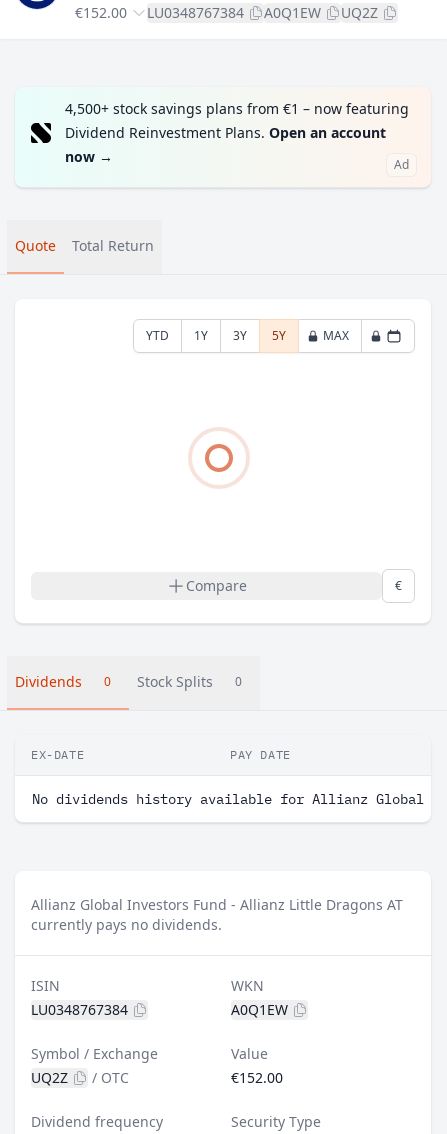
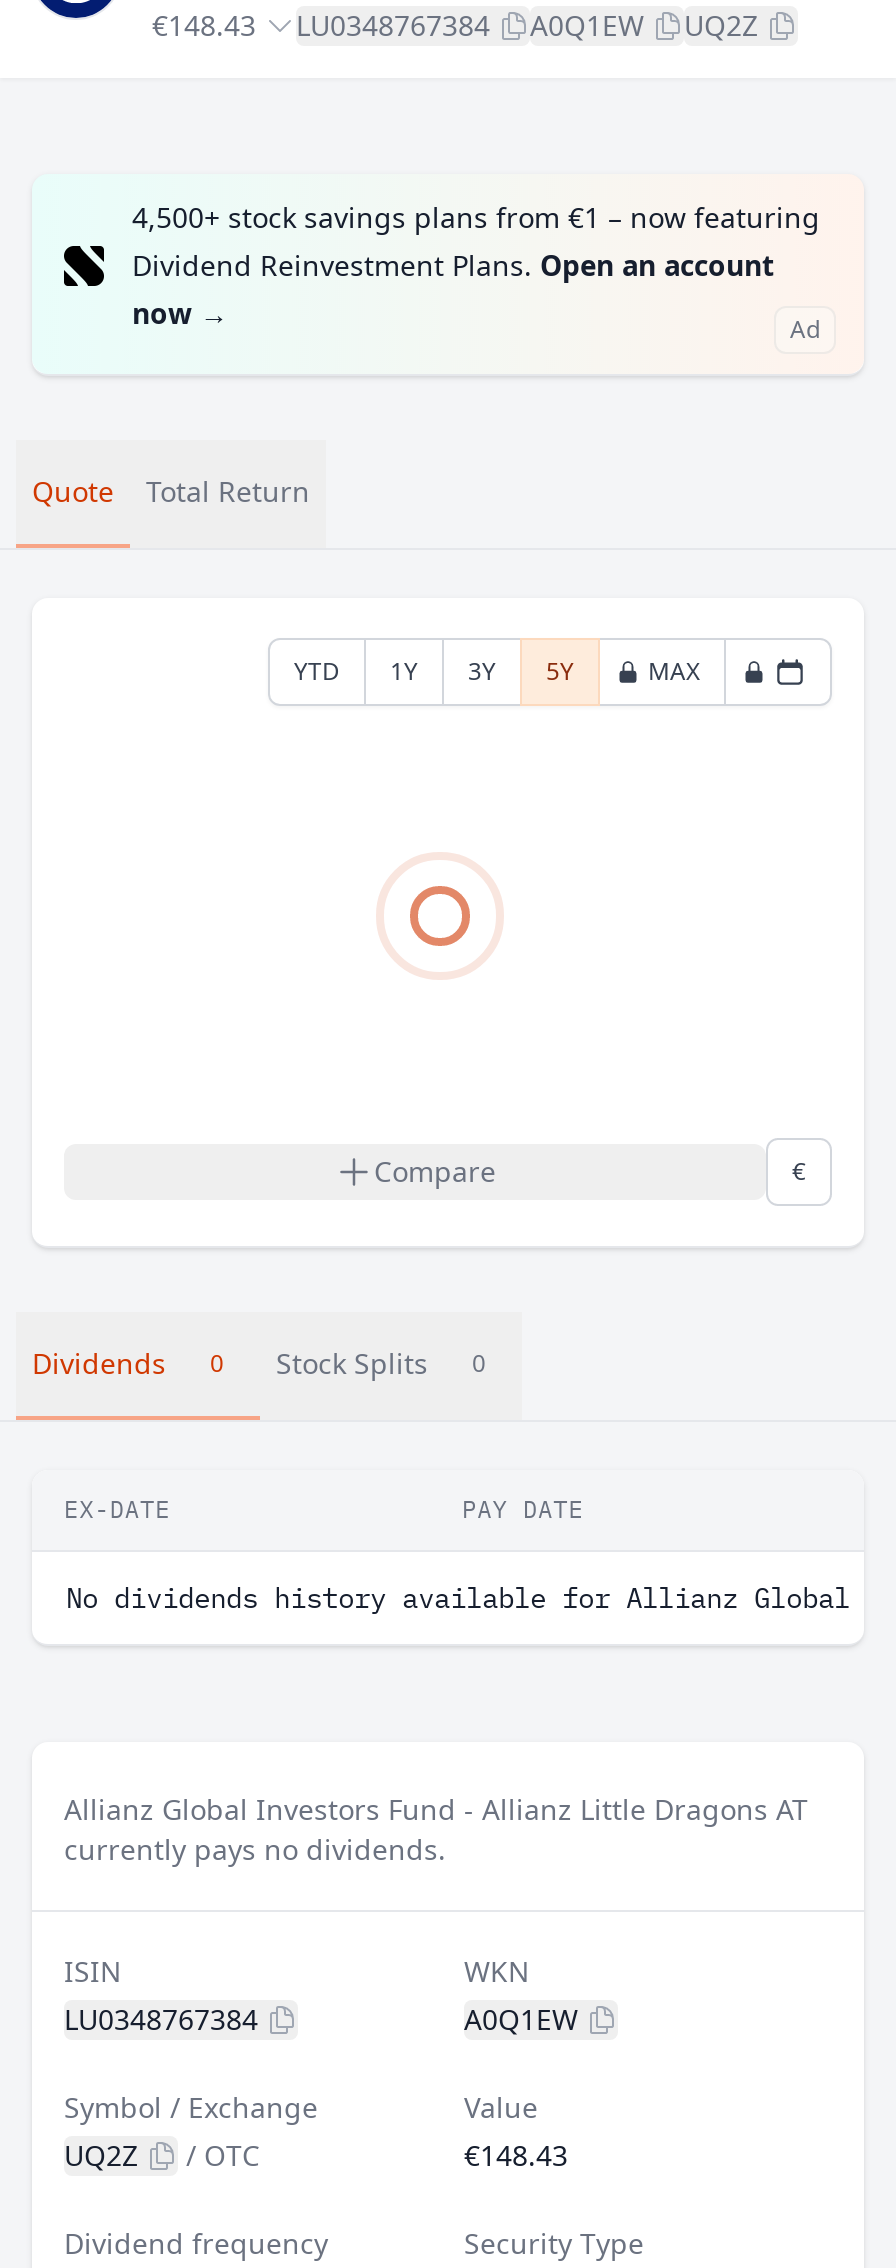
- €152.00 LU0348767384 A0Q1EW UQ2Z
+ €148.43 LU0348767384 A0Q1EW UQ2Z

- €152.00
+ €148.43
